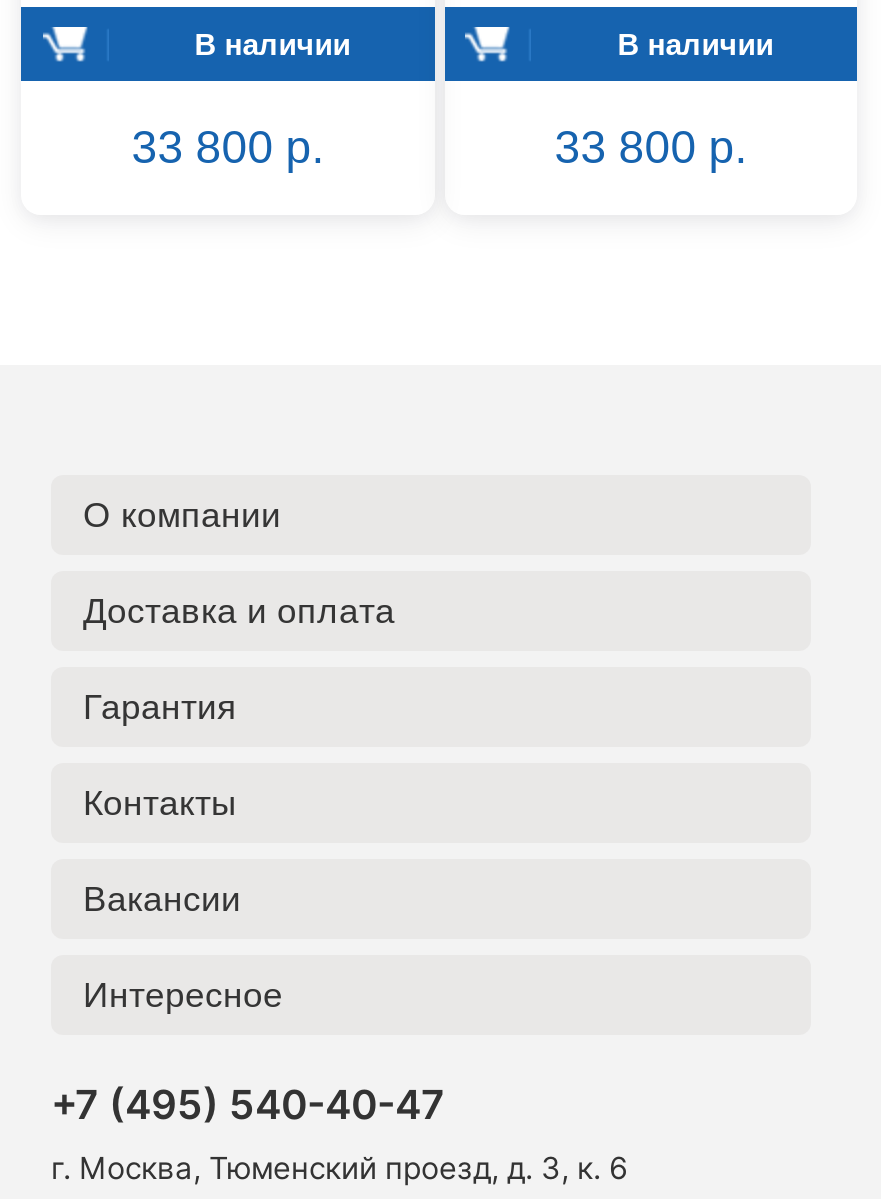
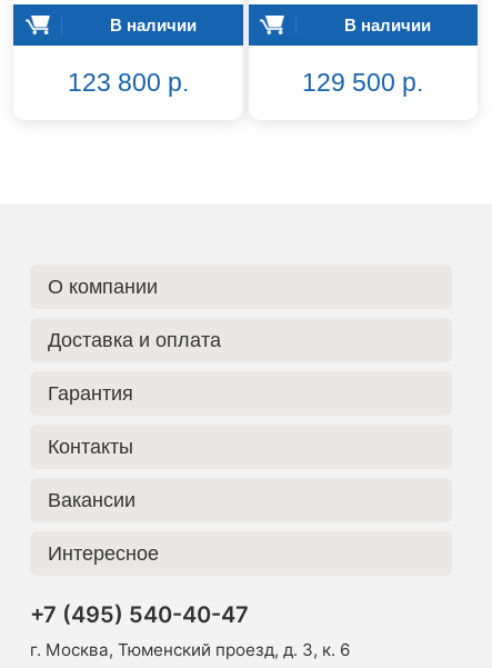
- 33 800 р.
+ 123 800 р.

- 33 800 р.
+ 129 500 р.
